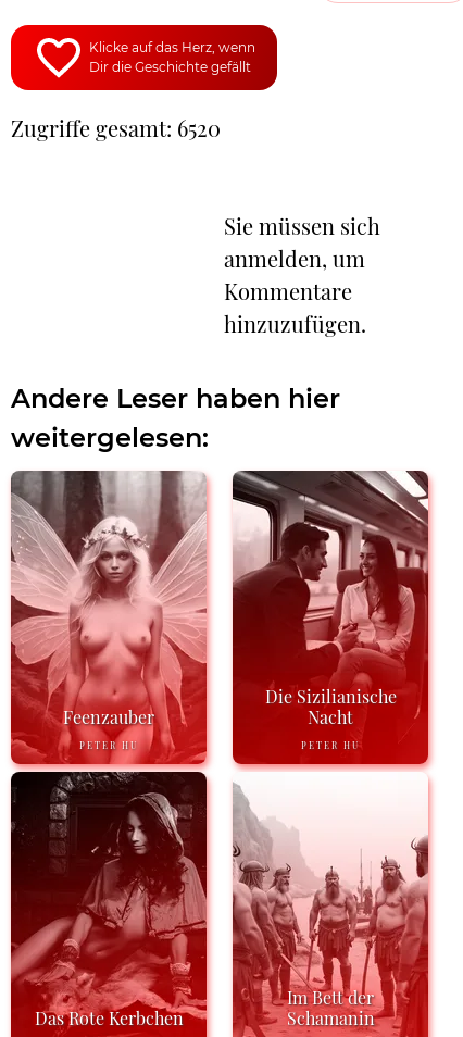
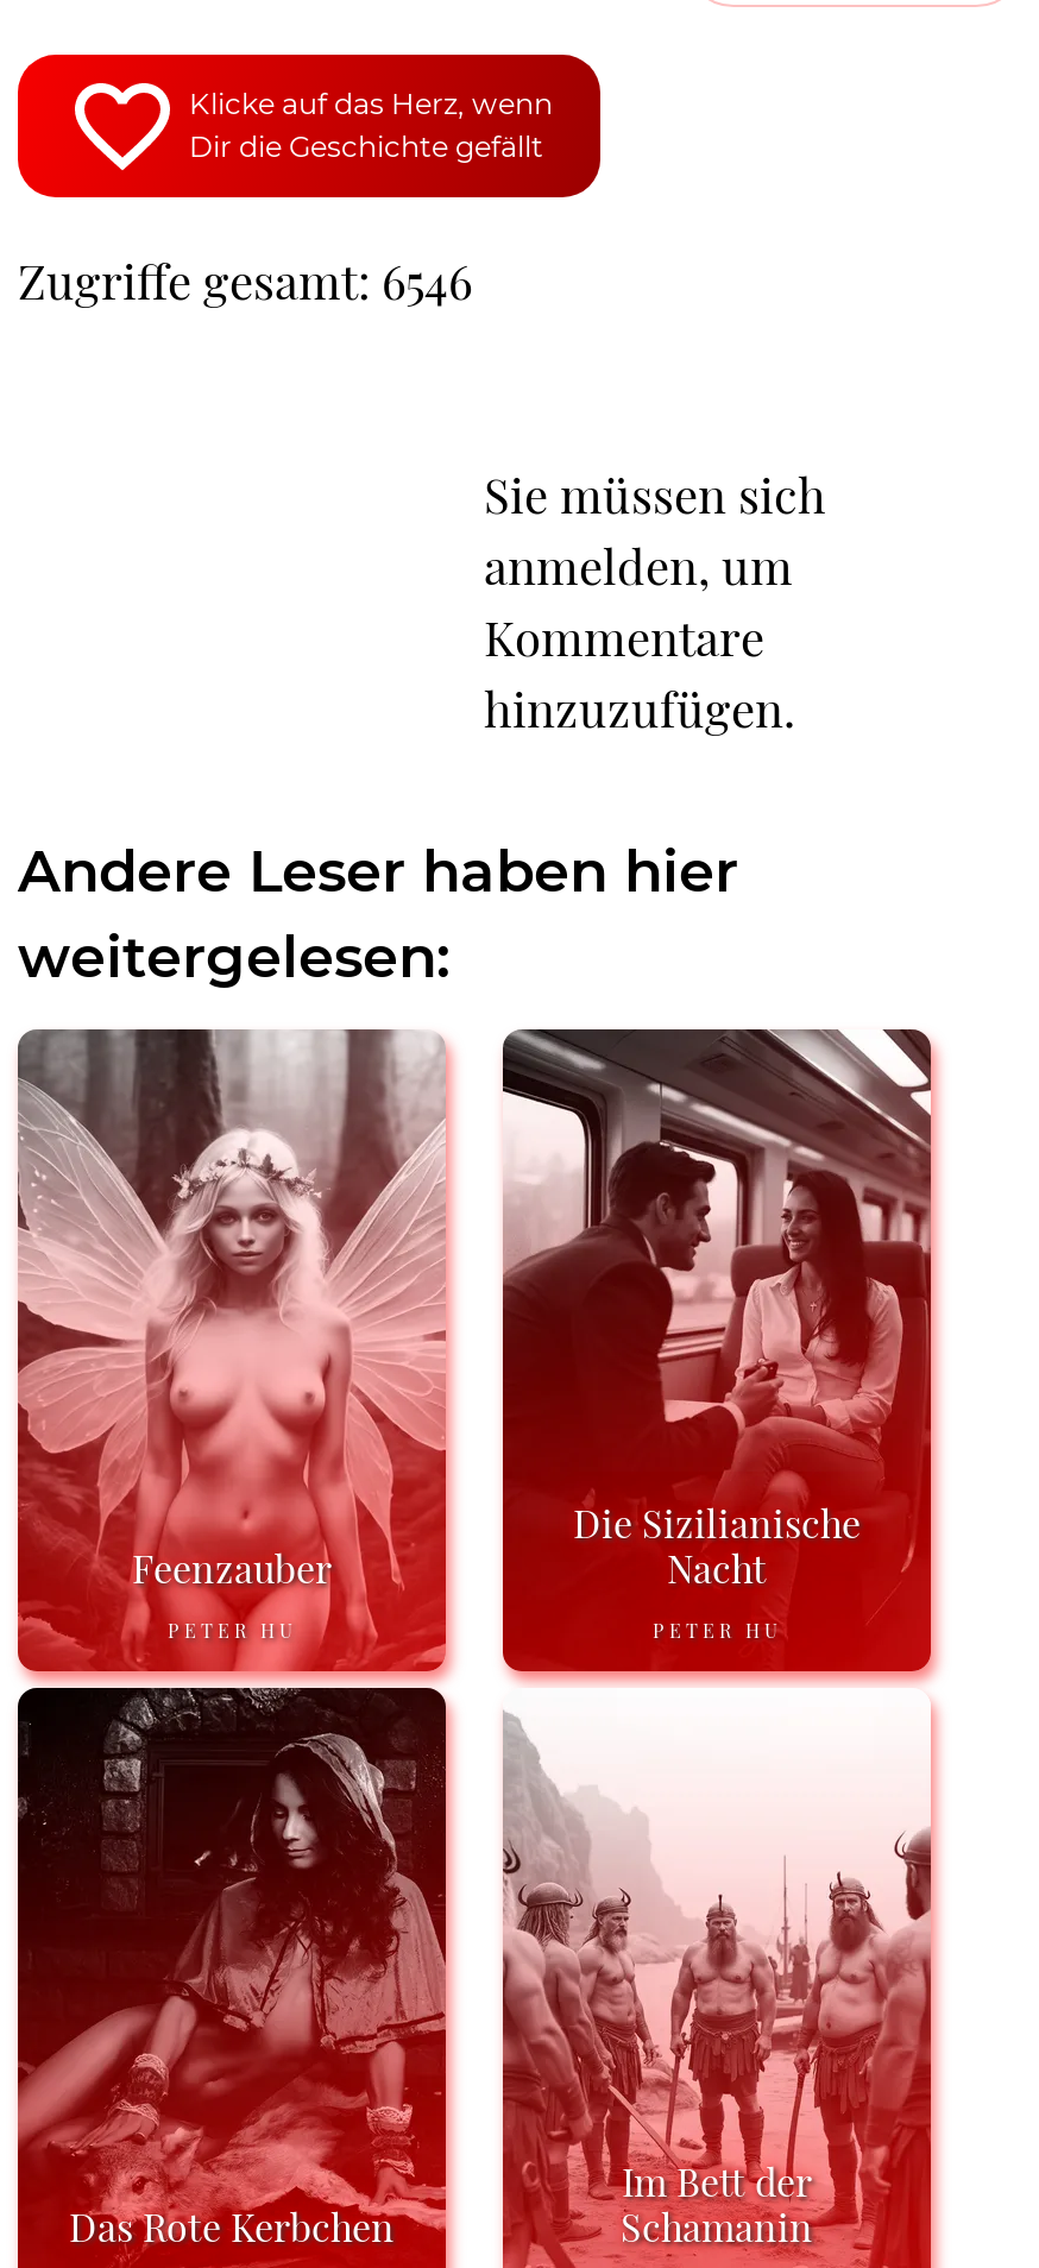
- Zugriffe gesamt: 6520
+ Zugriffe gesamt: 6546
